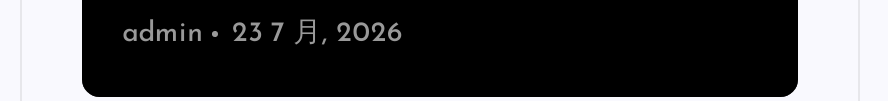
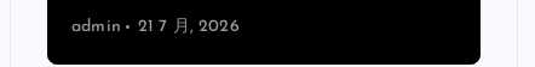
- admin 23 7 月, 2026
+ admin 21 7 月, 2026
